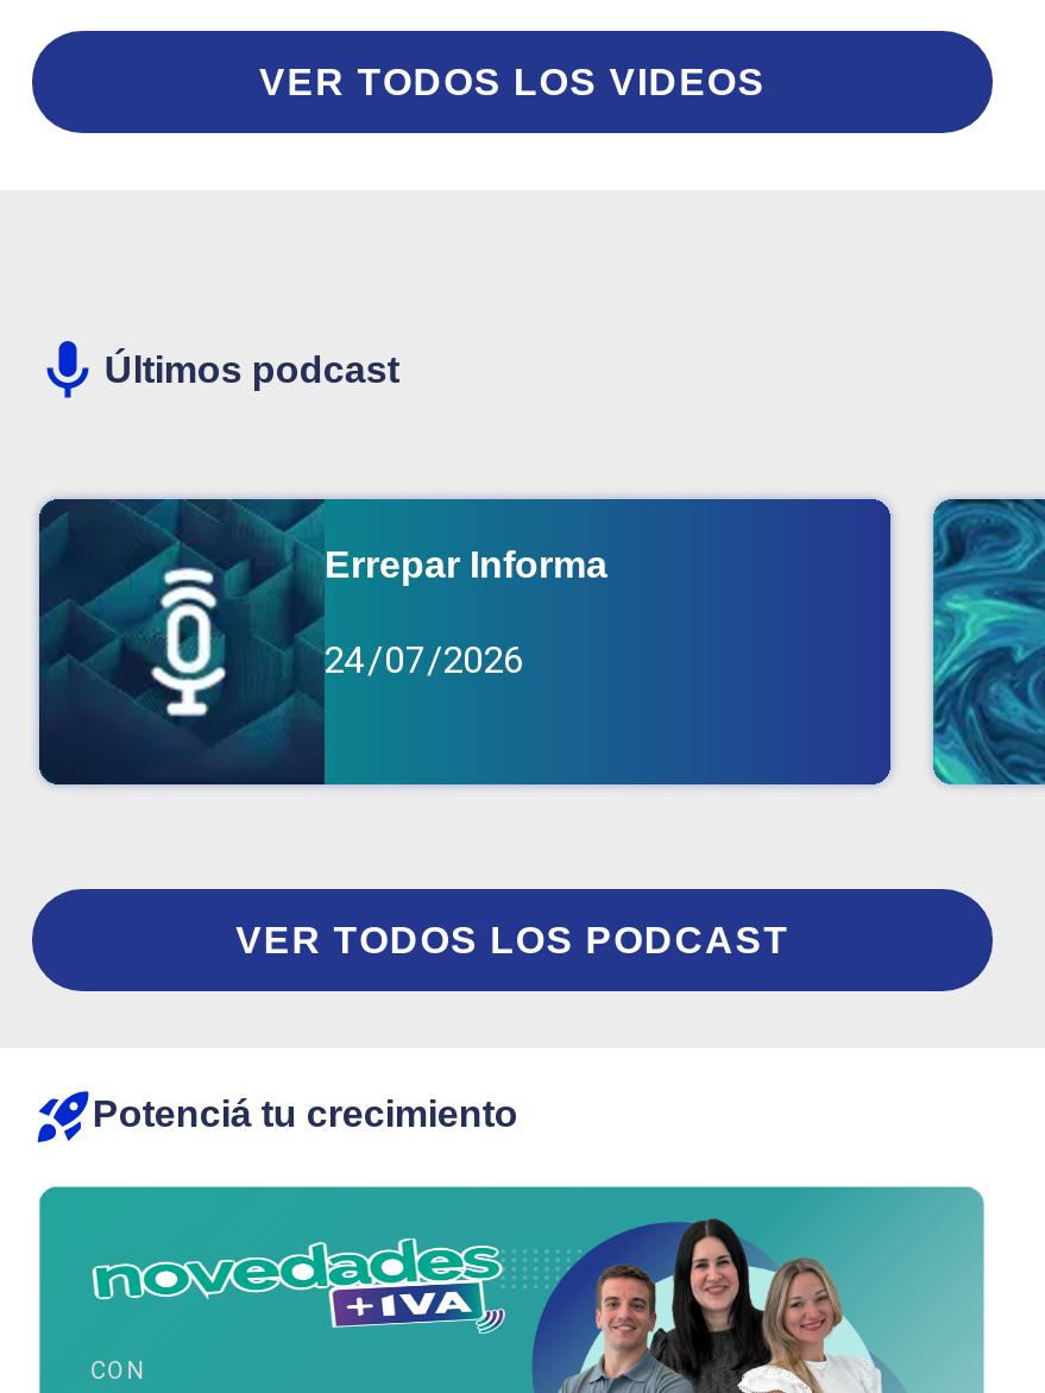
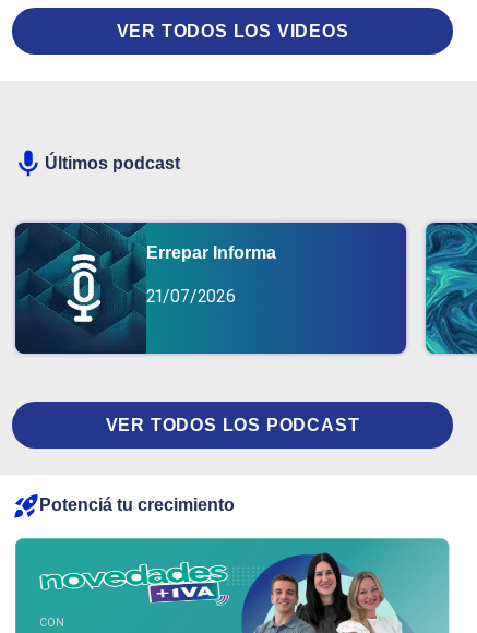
- 24/07/2026
+ 21/07/2026
